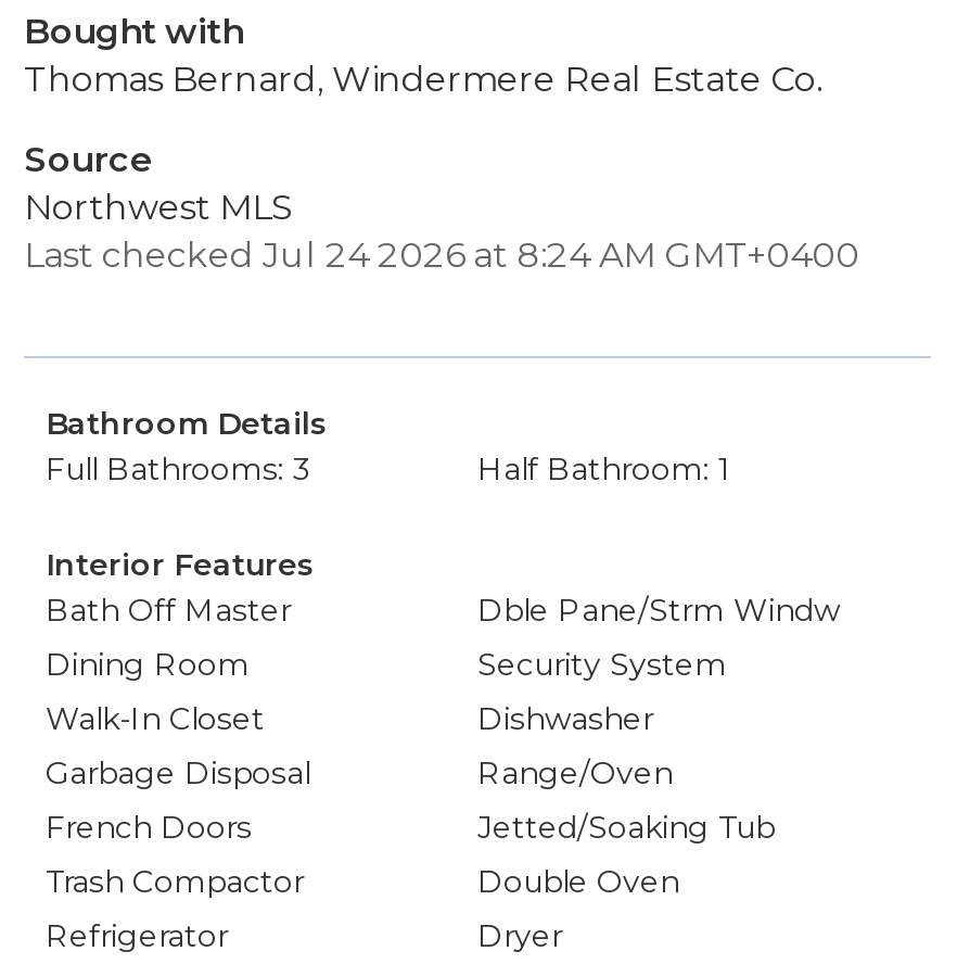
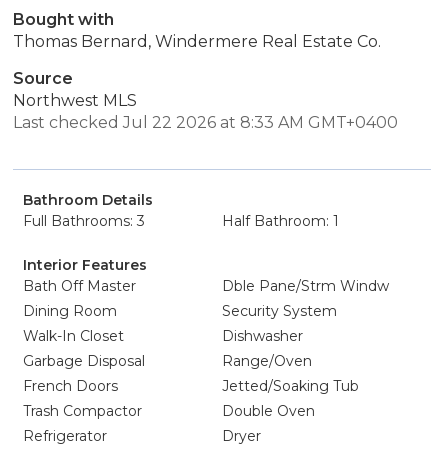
- Last checked Jul 24 2026 at 8:24 AM GMT+0400
+ Last checked Jul 22 2026 at 8:33 AM GMT+0400
